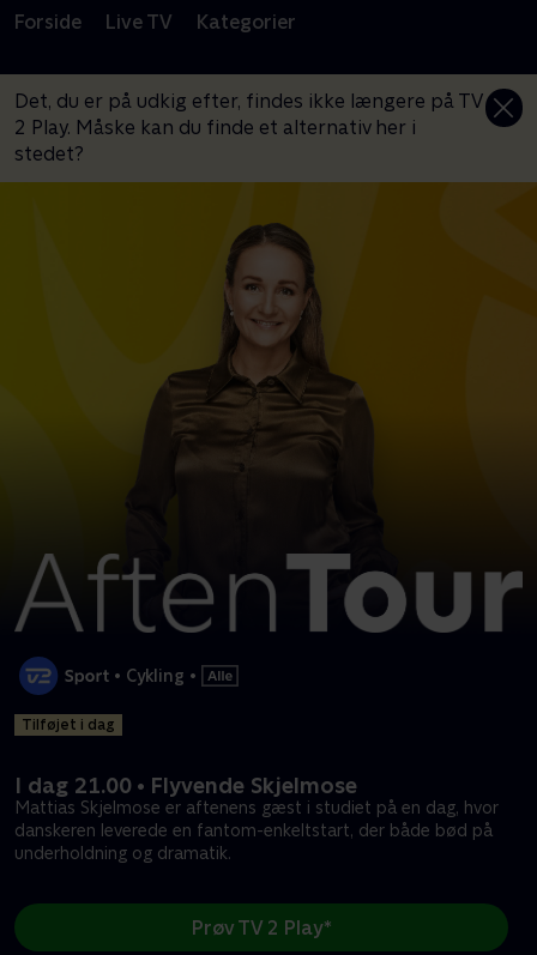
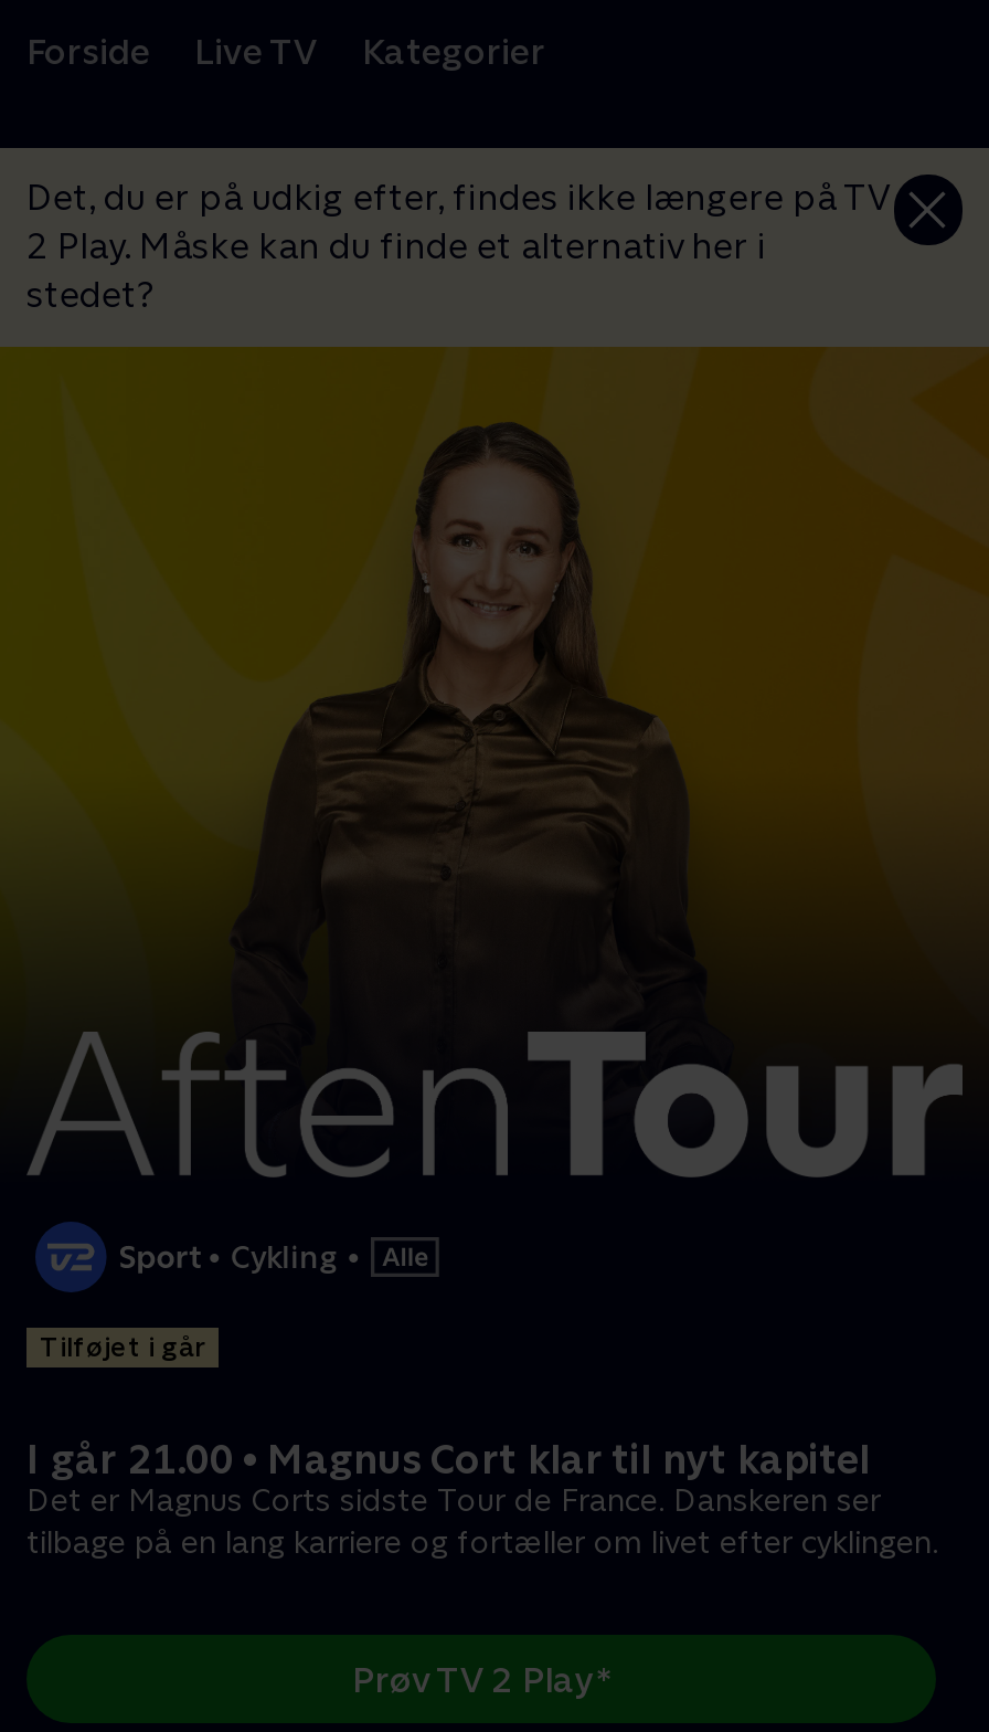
- Tilføjet i dag
+ Tilføjet i går

- I dag 21.00 • Flyvende Skjelmose
- Mattias Skjelmose er aftenens gæst i studiet på en dag, hvor
- danskeren leverede en fantom-enkeltstart, der både bød på
- underholdning og dramatik.
+ I går 21.00 • Magnus Cort klar til nyt kapitel
+ Det er Magnus Corts sidste Tour de France. Danskeren ser
+ tilbage på en lang karriere og fortæller om livet efter cyklingen.
